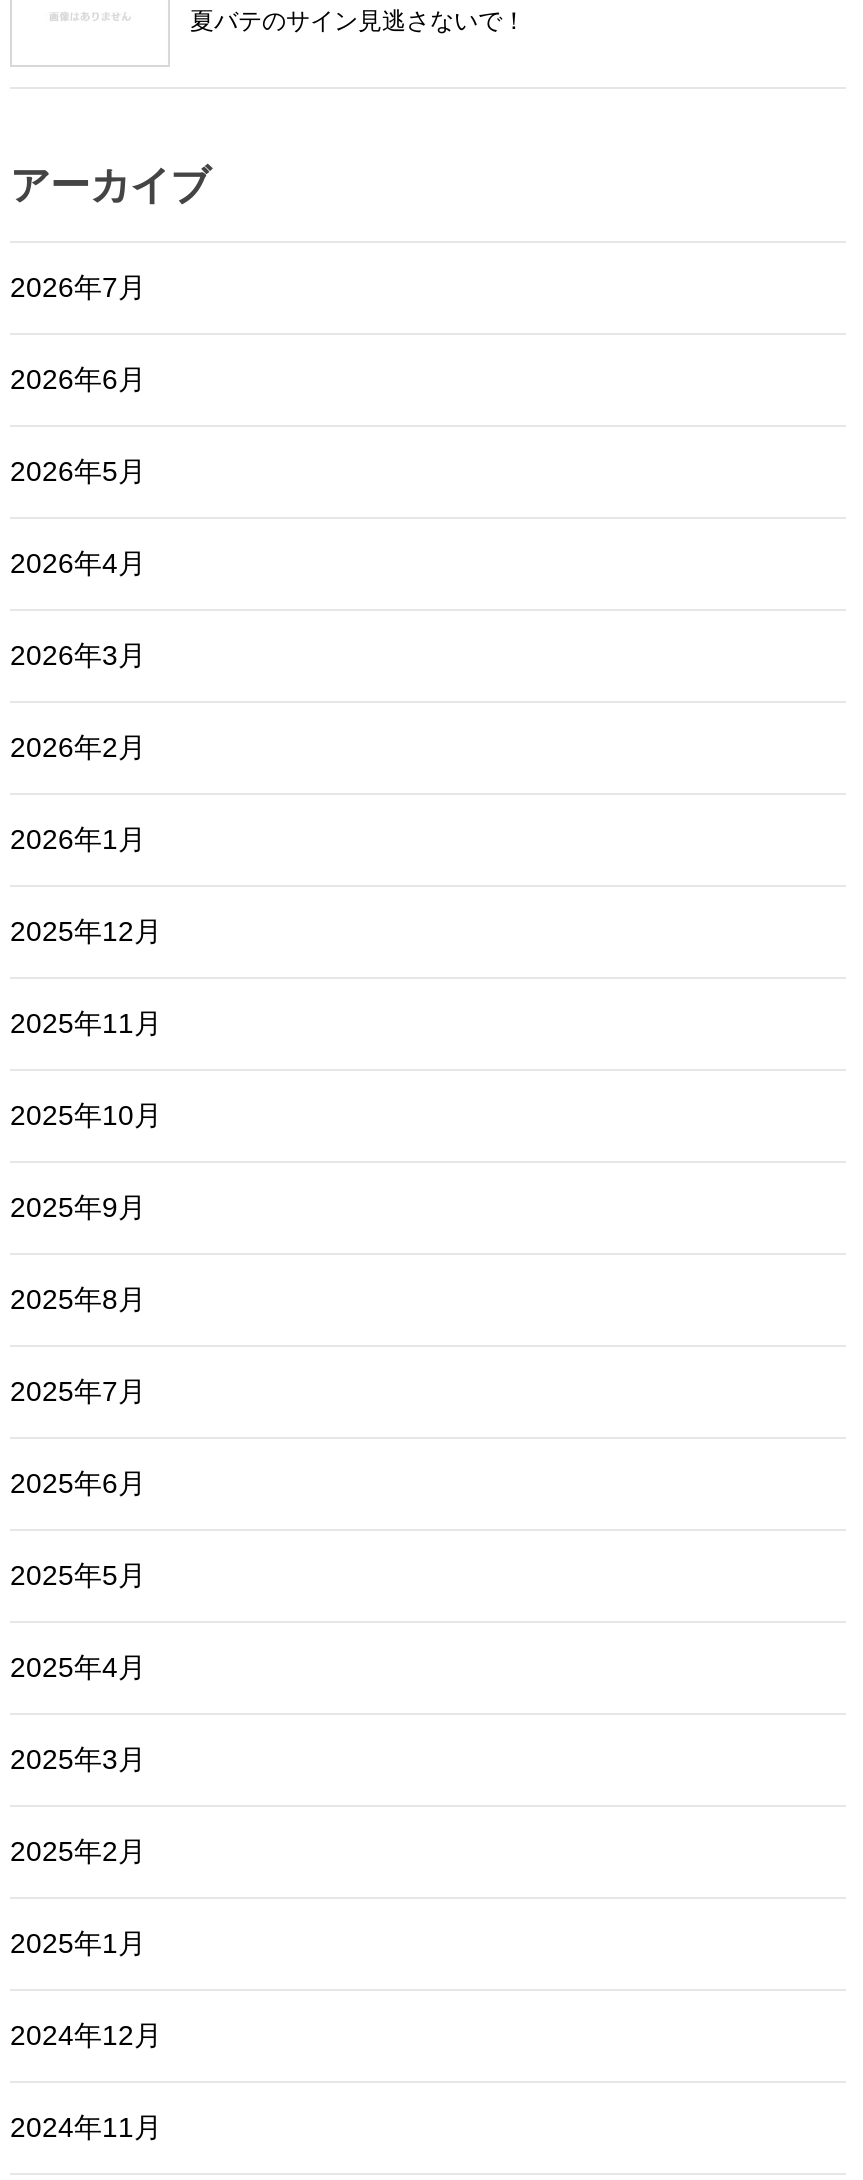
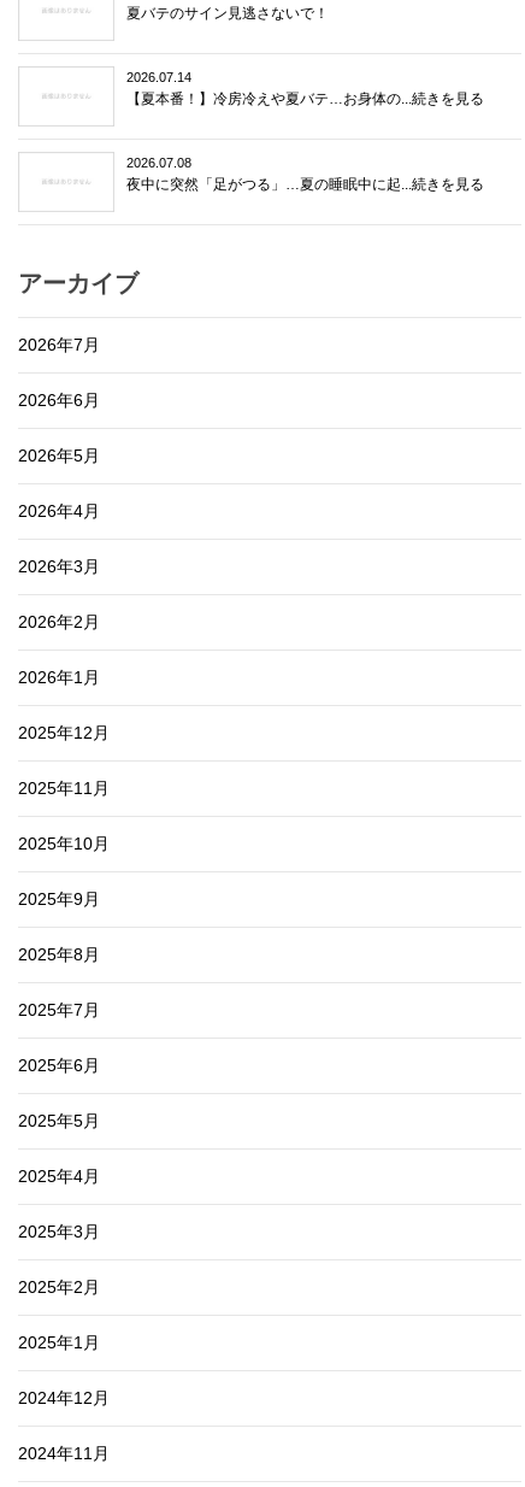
+ 2026.07.14
+ 【夏本番！】冷房冷えや夏バテ…お身体の...続きを見る

+ 2026.07.08
+ 夜中に突然「足がつる」…夏の睡眠中に起...続きを見る
